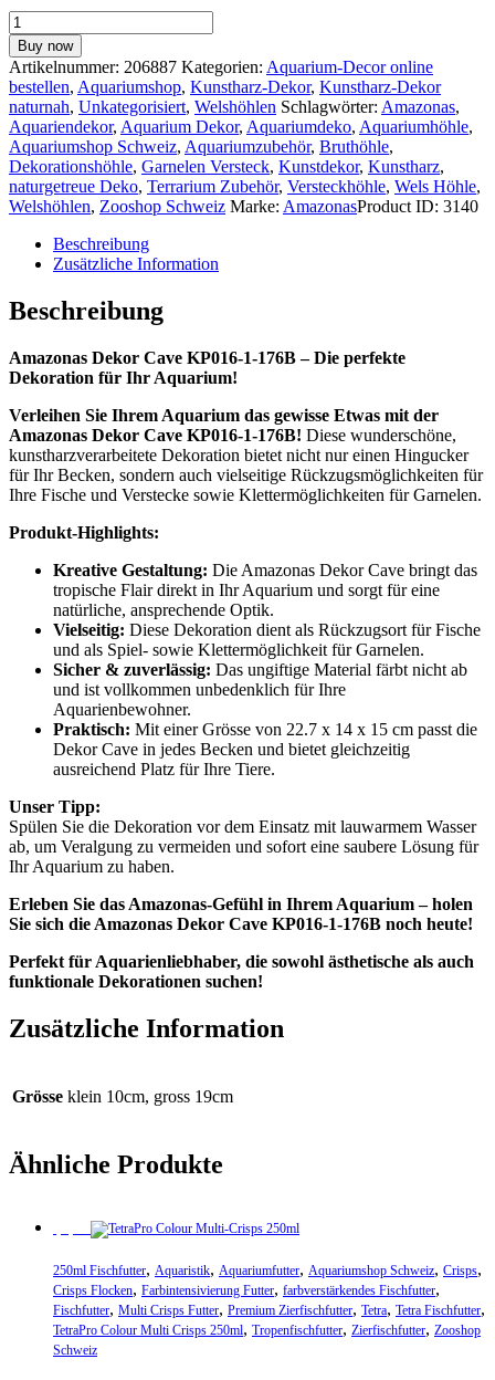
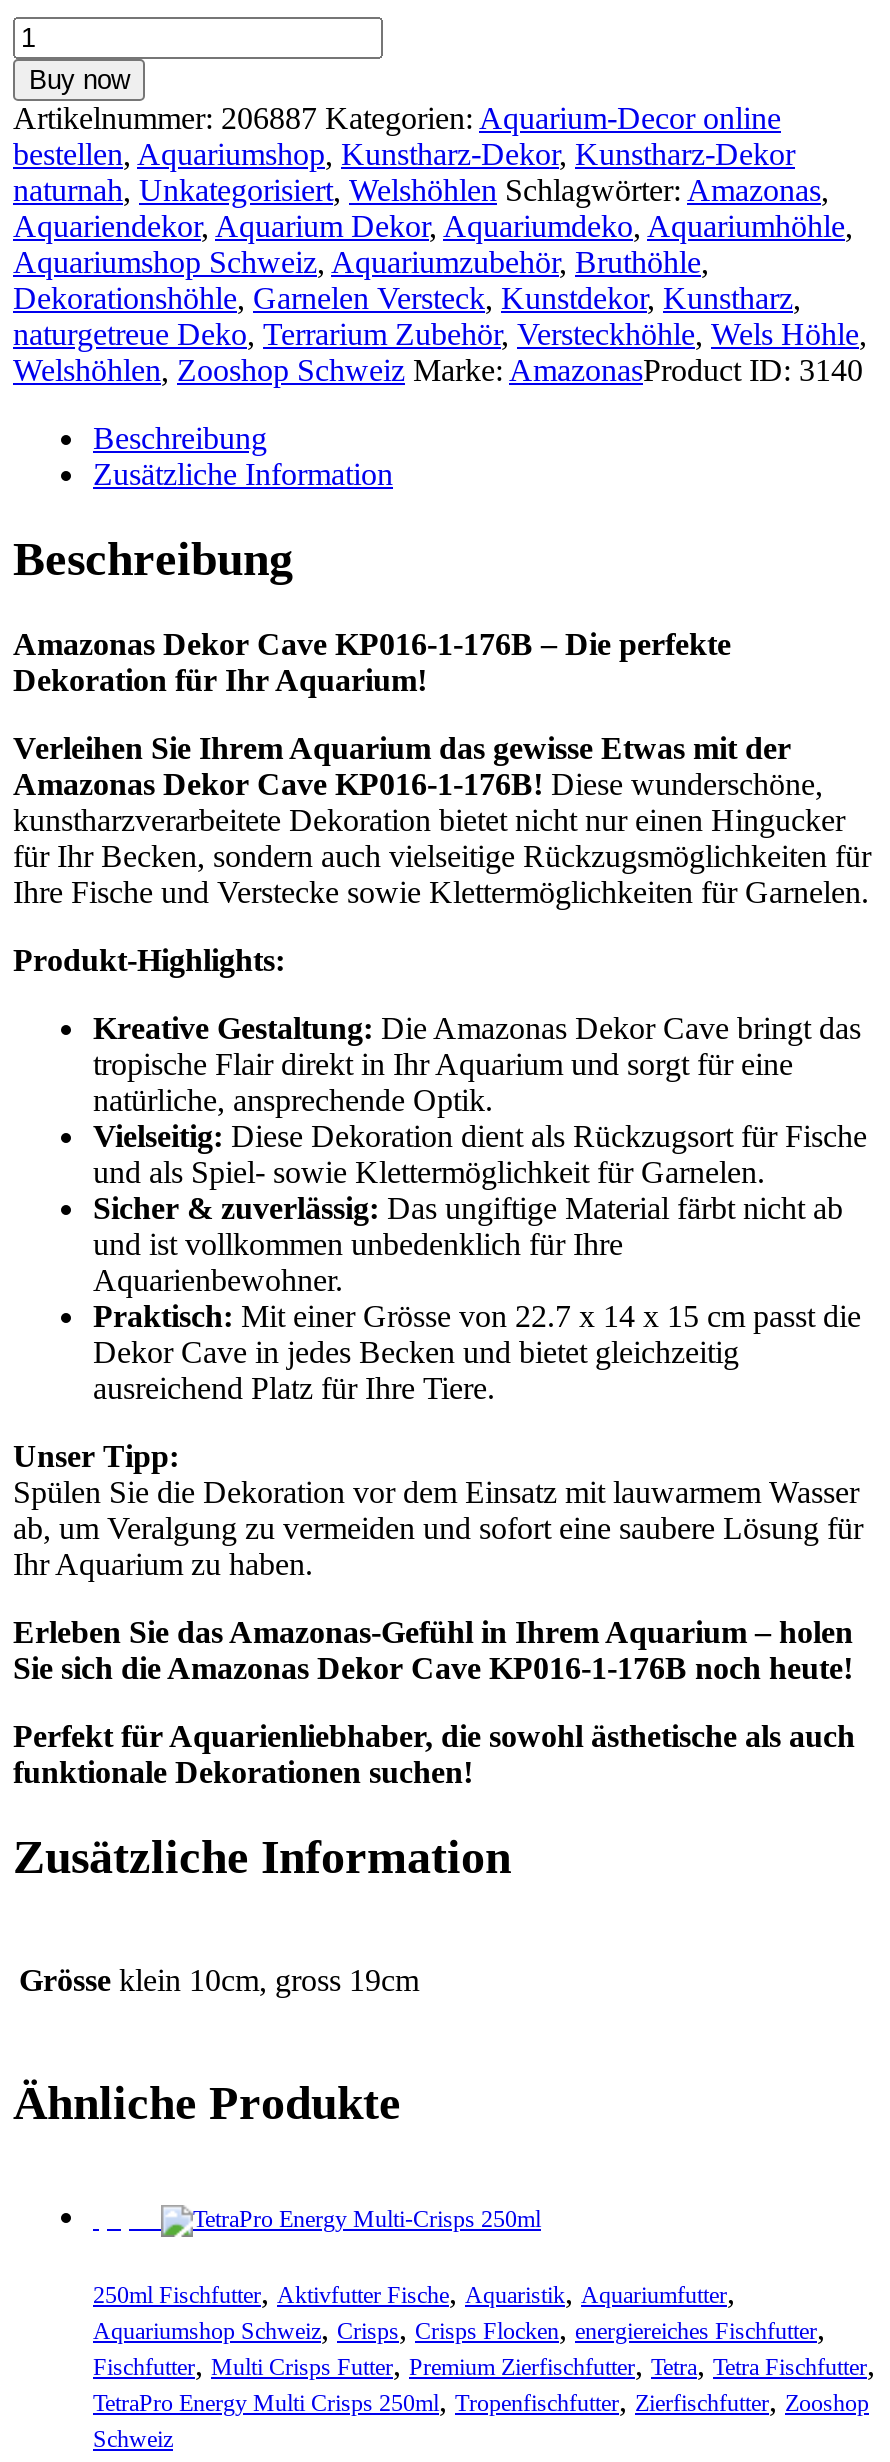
- 250ml Fischfutter, Aquaristik, Aquariumfutter, Aquariumshop Schweiz, Crisps,
- Crisps Flocken, Farbintensivierung Futter, farbverstärkendes Fischfutter,
+ 250ml Fischfutter, Aktivfutter Fische, Aquaristik, Aquariumfutter,
+ Aquariumshop Schweiz, Crisps, Crisps Flocken, energiereiches Fischfutter,

- TetraPro Colour Multi Crisps 250ml, Tropenfischfutter, Zierfischfutter, Zooshop
+ TetraPro Energy Multi Crisps 250ml, Tropenfischfutter, Zierfischfutter, Zooshop
